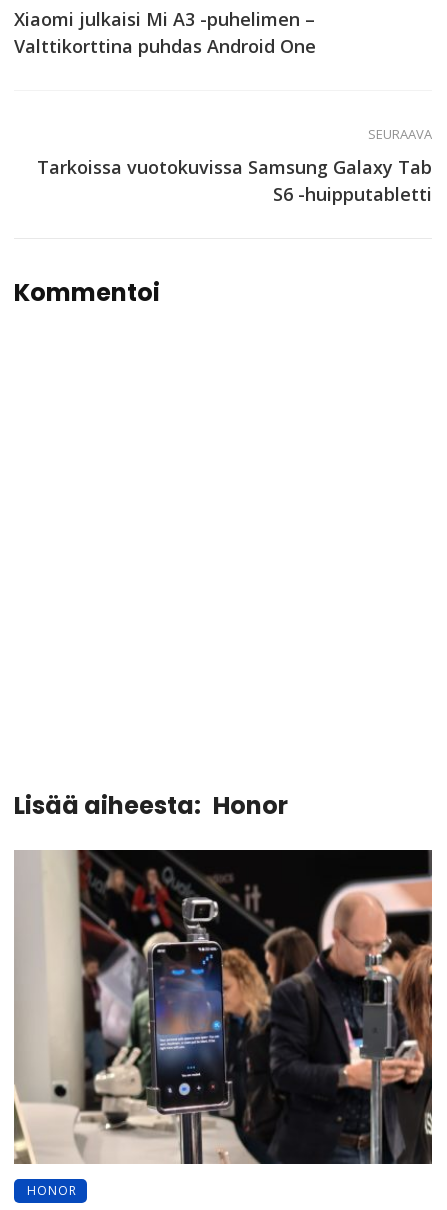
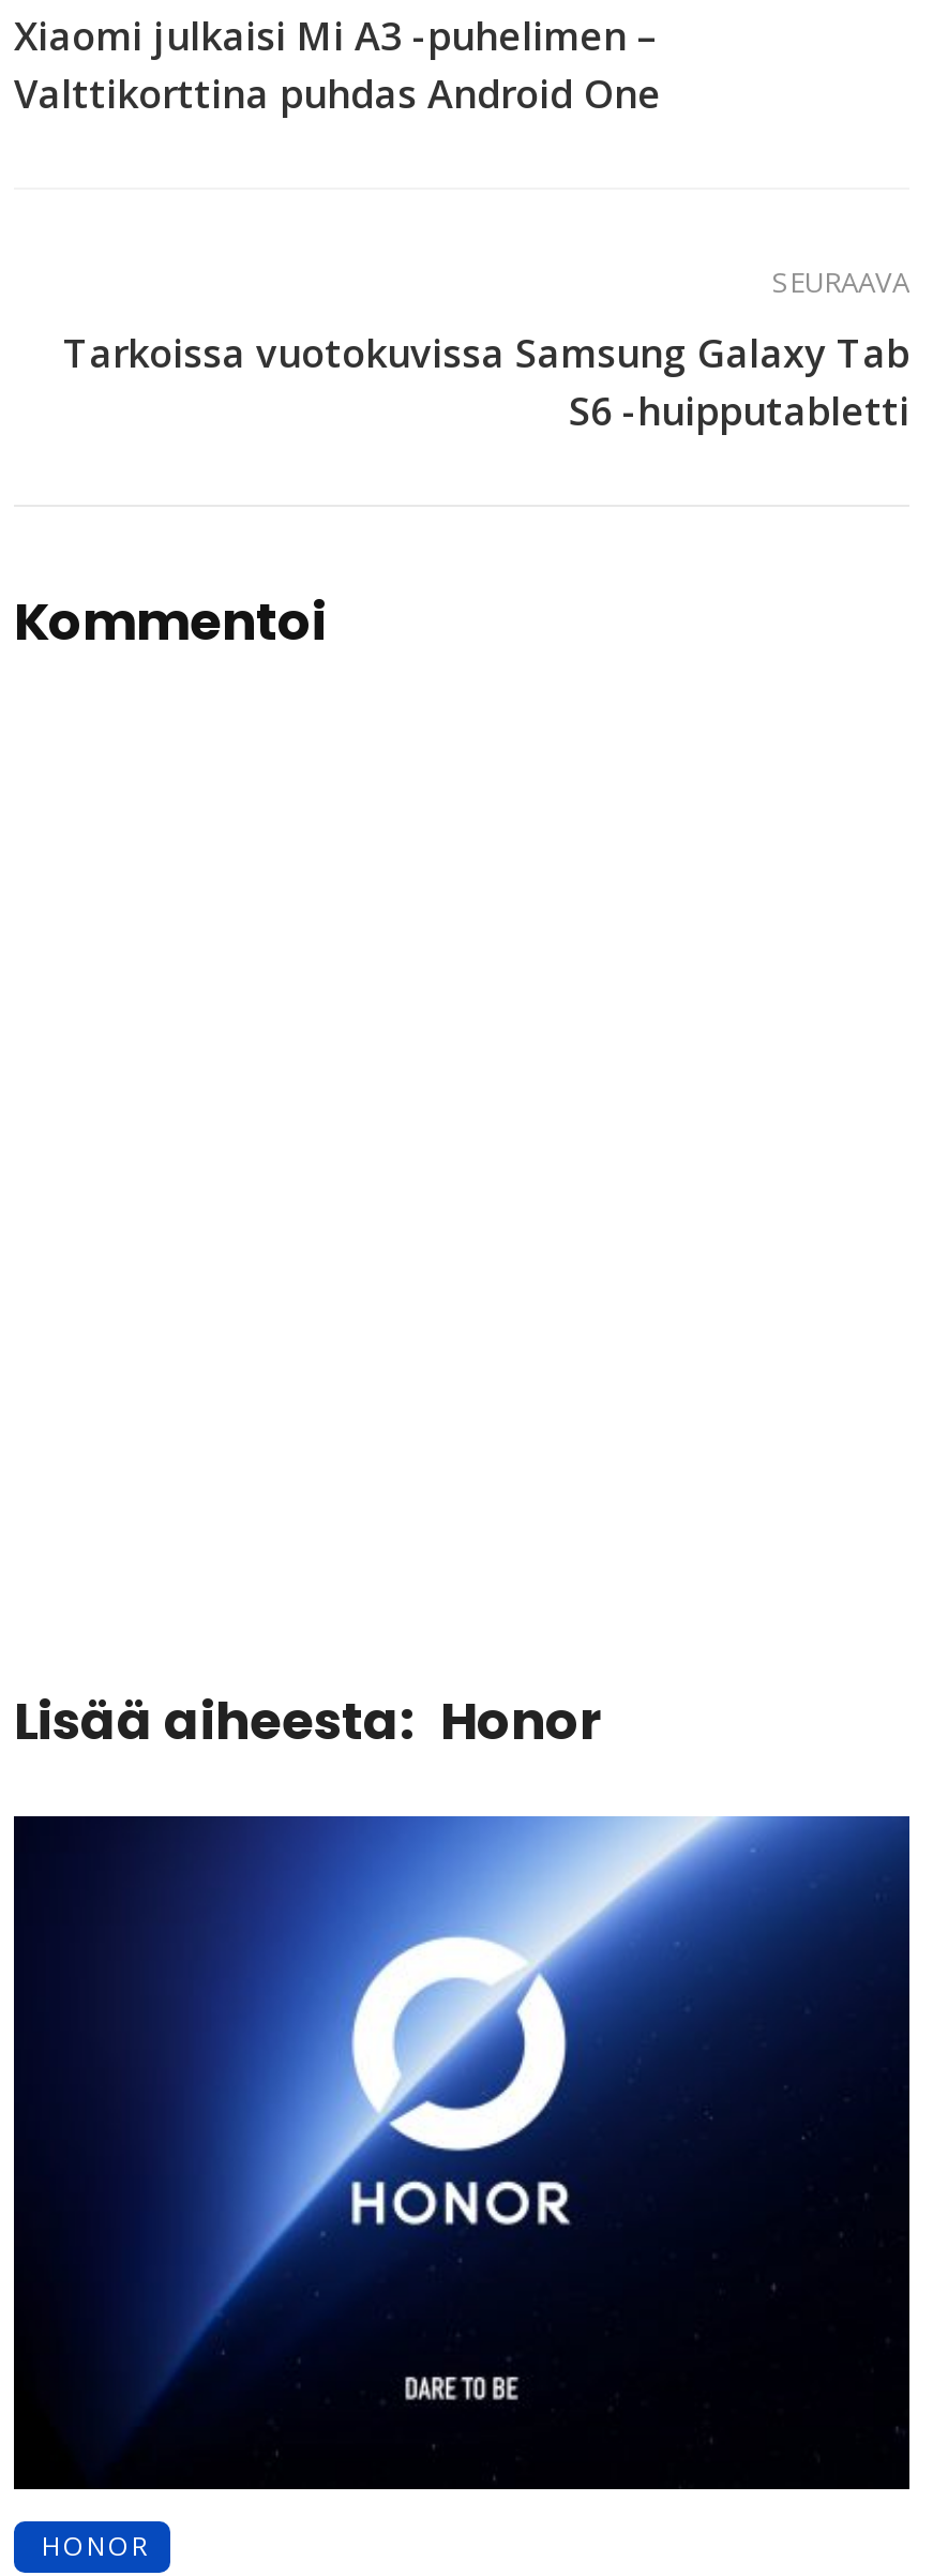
- [image]
+ [image]
